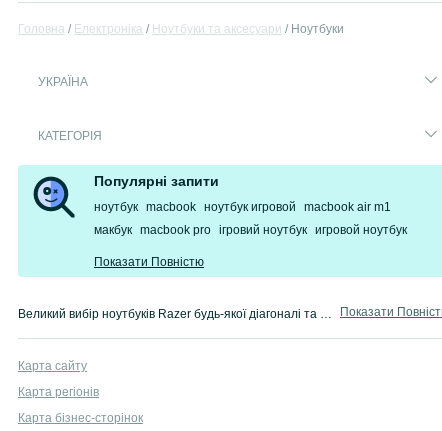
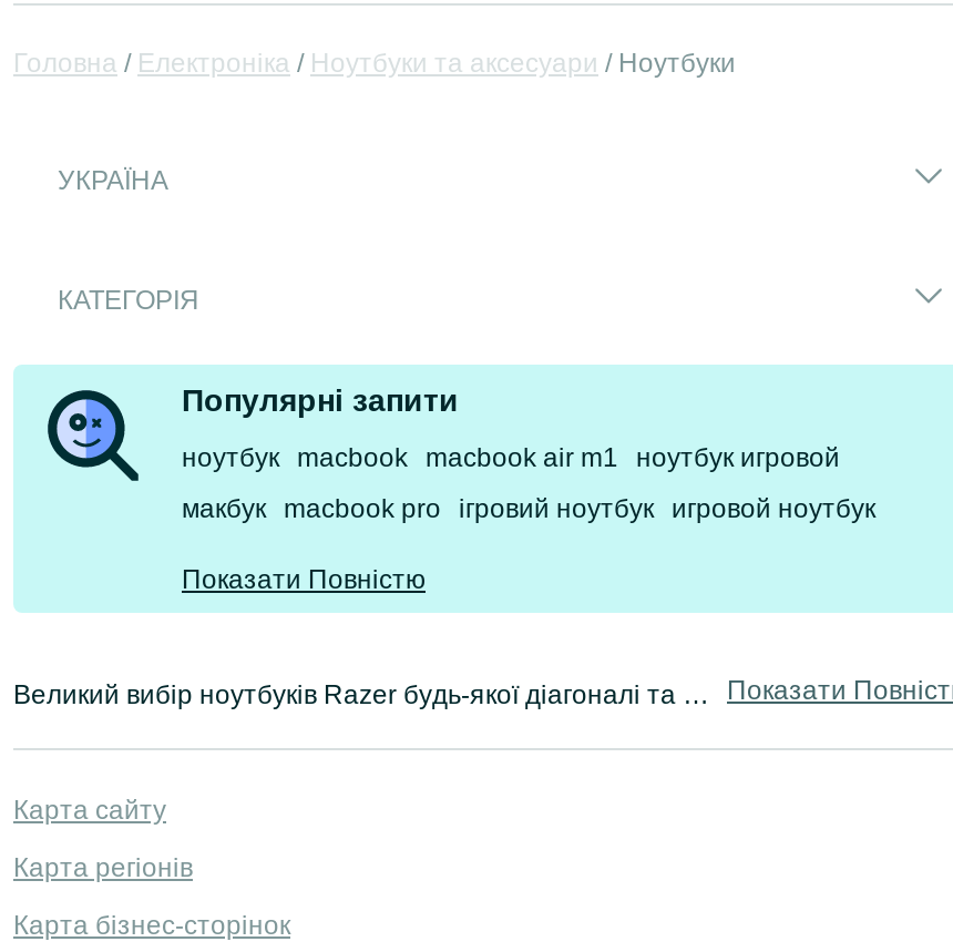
- ноутбук macbook ноутбук игровой macbook air m1
+ ноутбук macbook macbook air m1 ноутбук игровой
